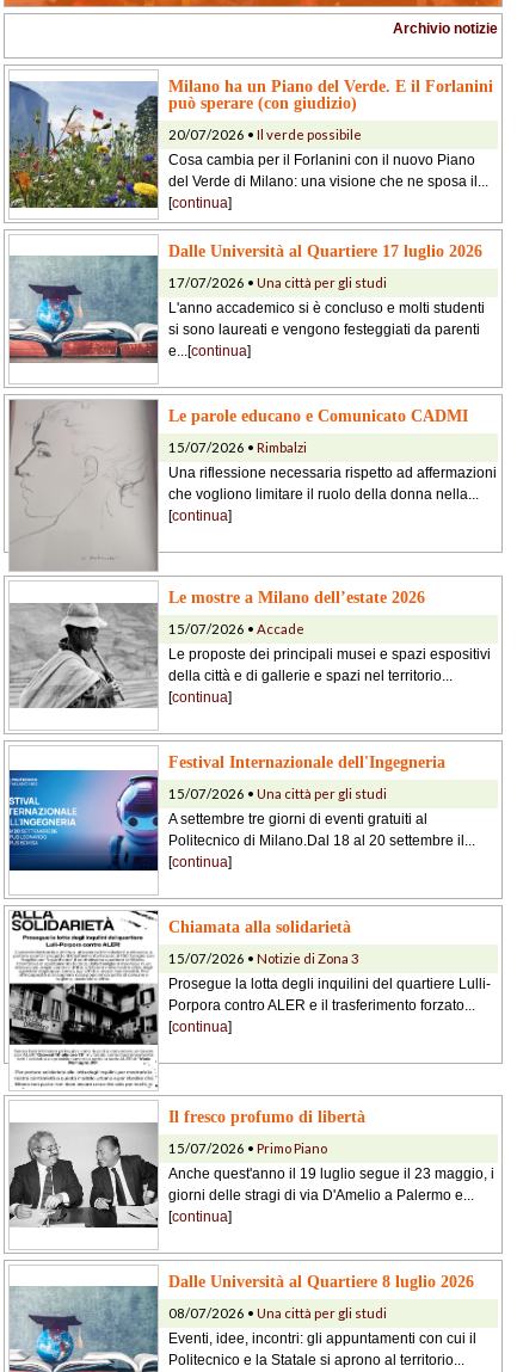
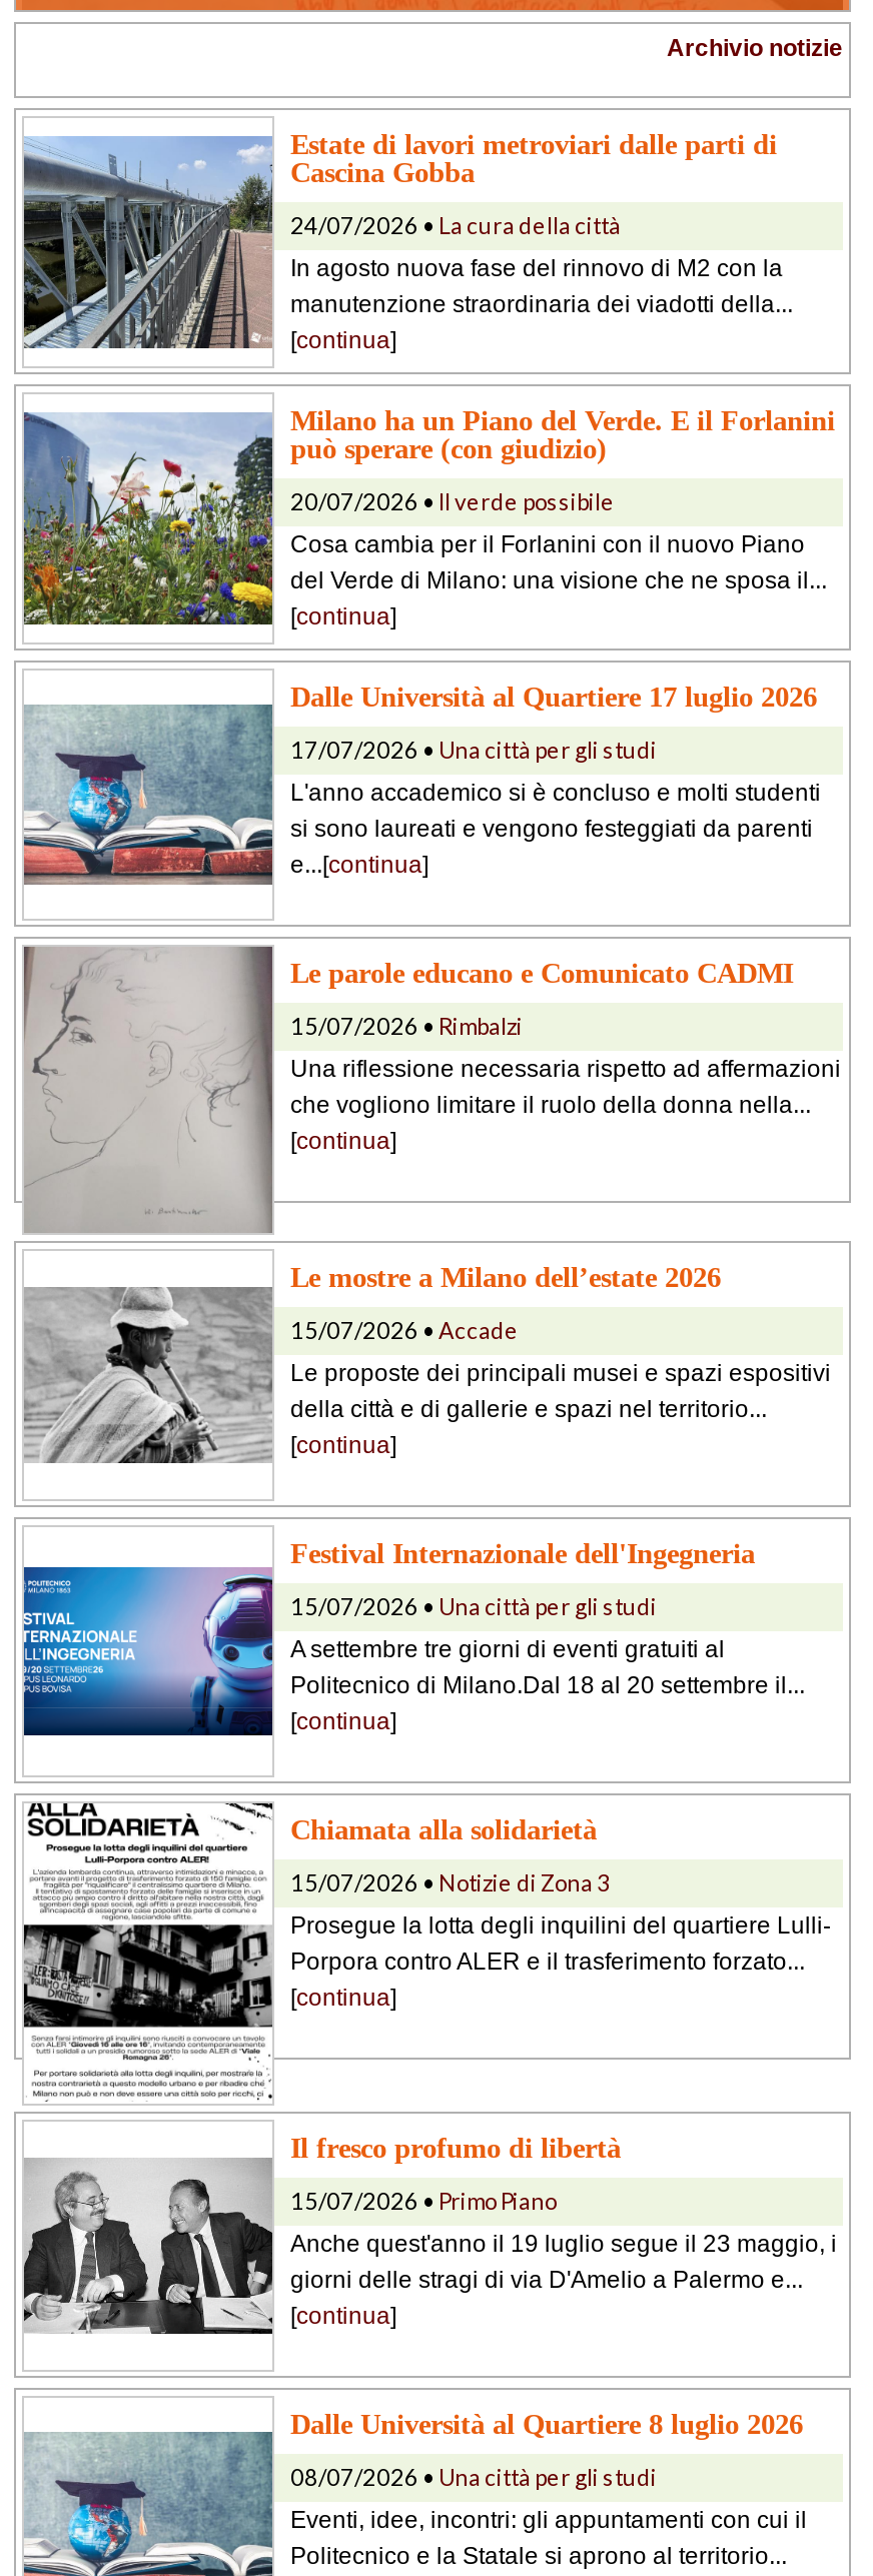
+ [image]
+ Estate di lavori metroviari dalle parti di
+ Cascina Gobba
+ 24/07/2026 • La cura della città
+ In agosto nuova fase del rinnovo di M2 con la
+ manutenzione straordinaria dei viadotti della...
+ [continua]
